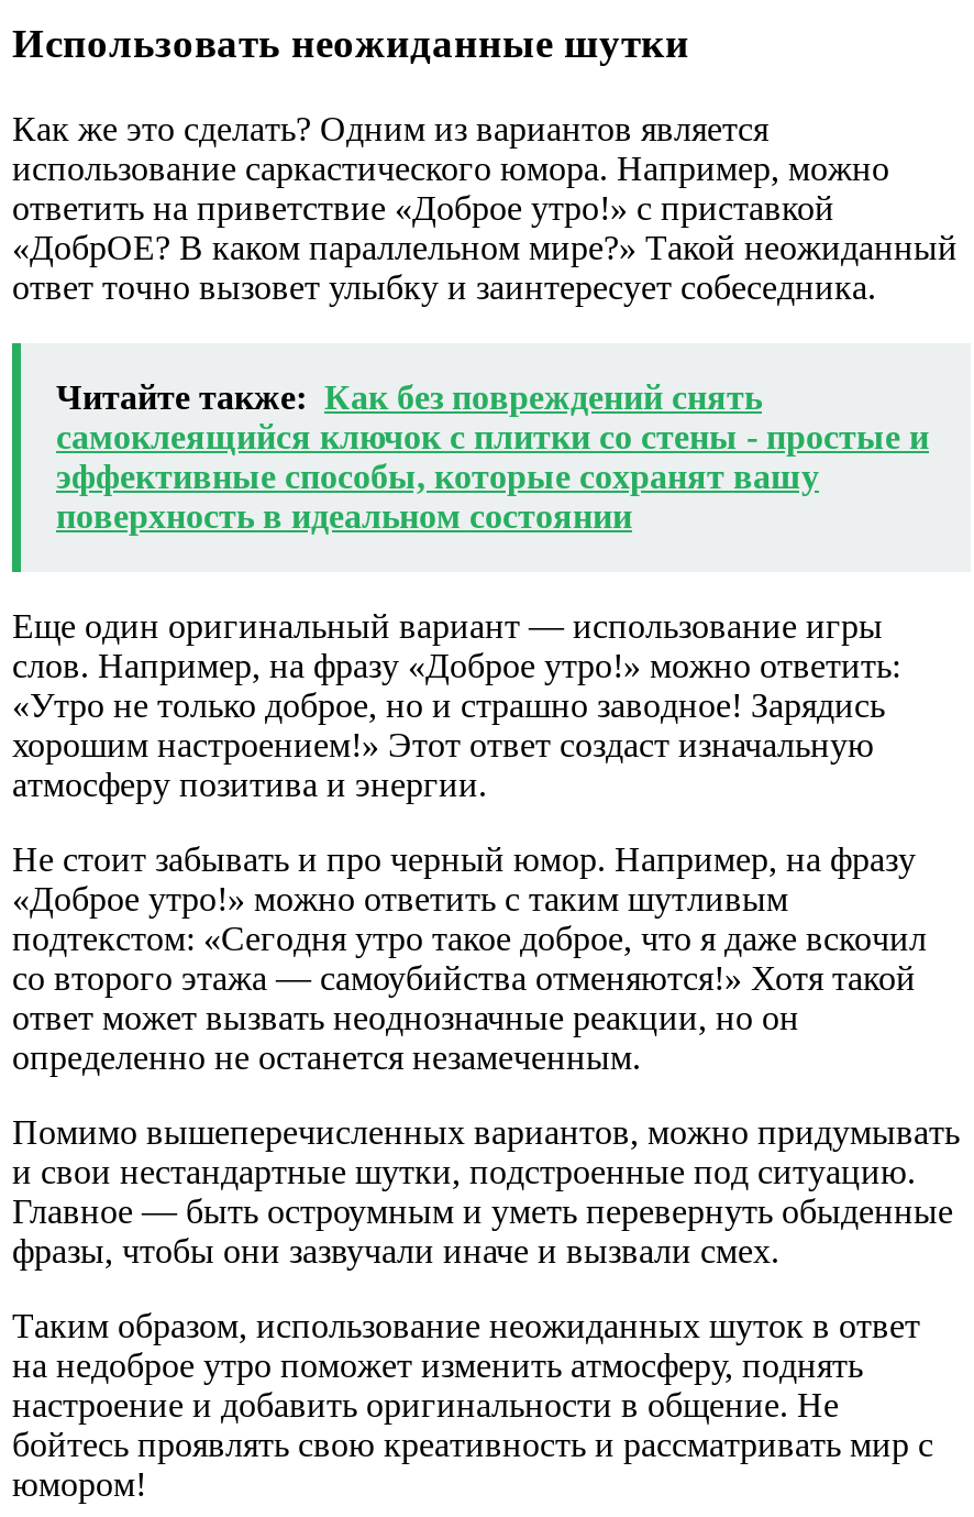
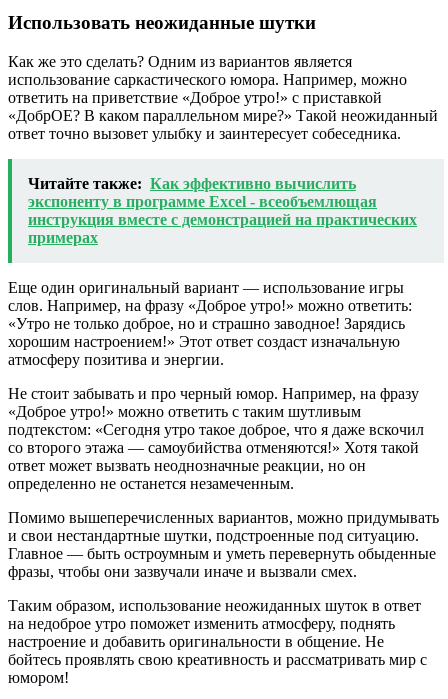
- Читайте также: Как без повреждений снять
- самоклеящийся ключок с плитки со стены - простые и
- эффективные способы, которые сохранят вашу
- поверхность в идеальном состоянии
+ Читайте также: Как эффективно вычислить
+ экспоненту в программе Excel - всеобъемлющая
+ инструкция вместе с демонстрацией на практических
+ примерах
